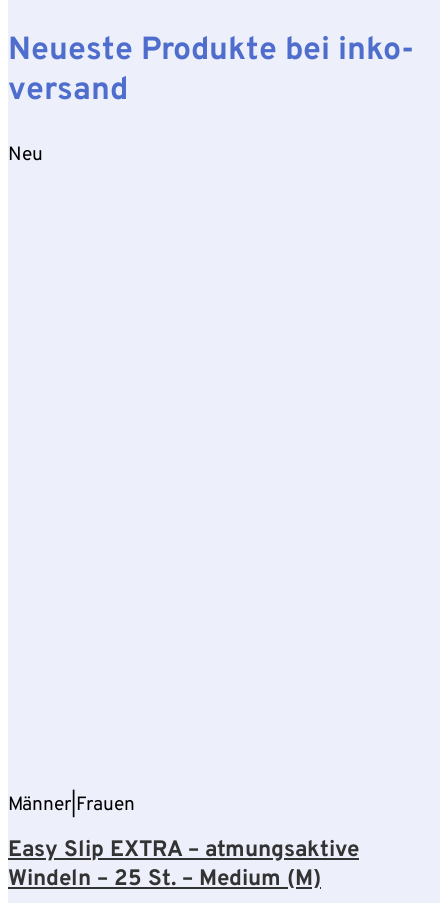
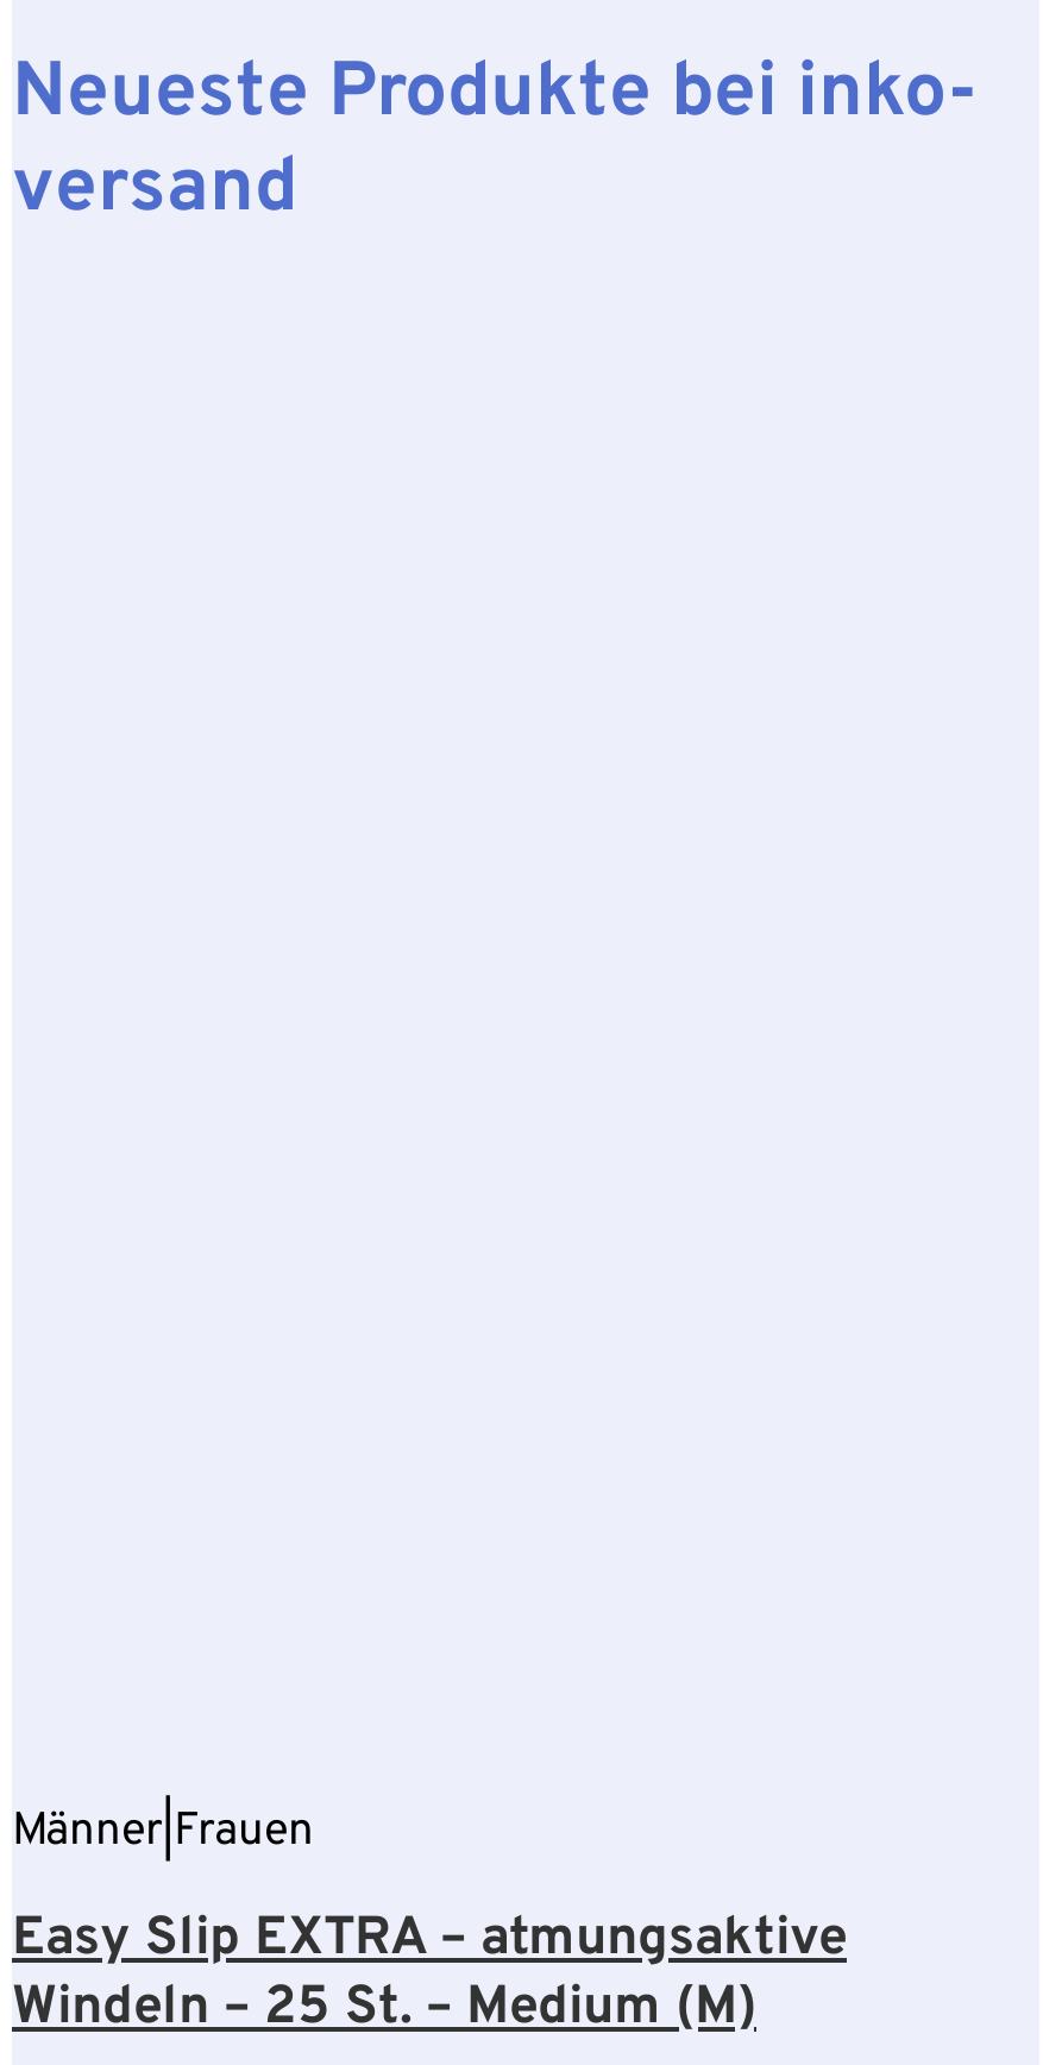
- Neu
